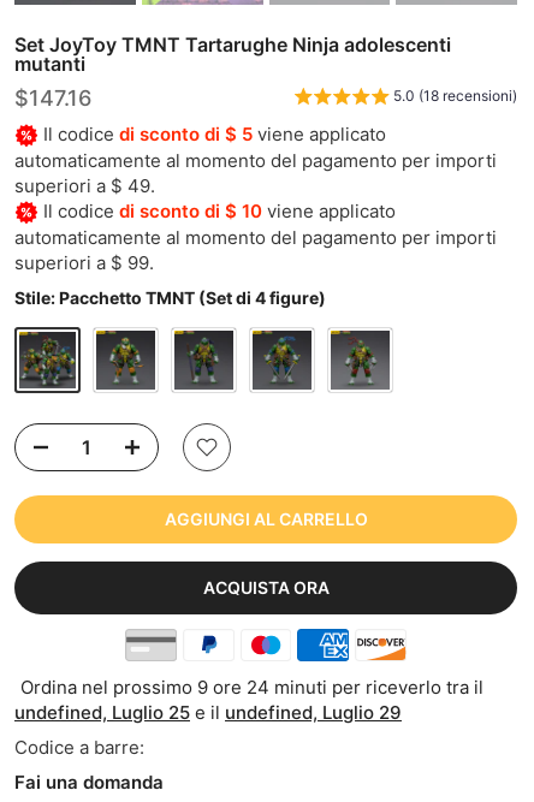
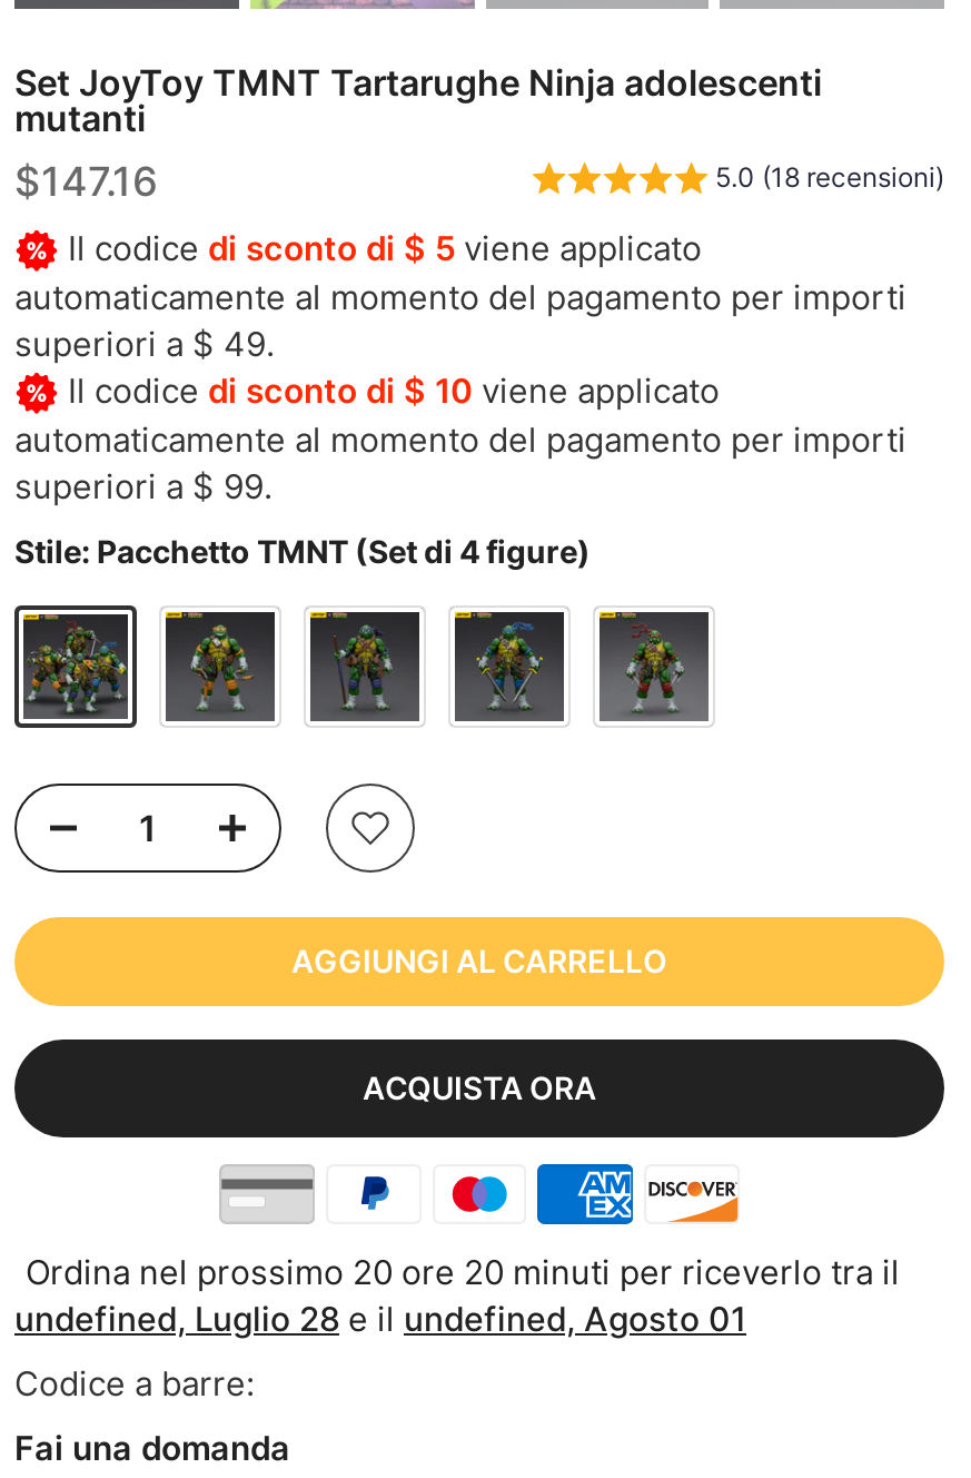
- Ordina nel prossimo 9 ore 24 minuti per riceverlo tra il
+ Ordina nel prossimo 20 ore 20 minuti per riceverlo tra il

- undefined, Luglio 25 e il undefined, Luglio 29
+ undefined, Luglio 28 e il undefined, Agosto 01
